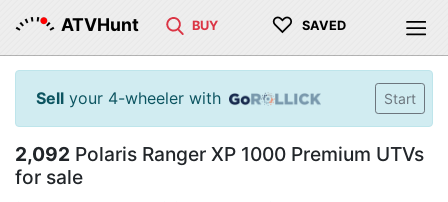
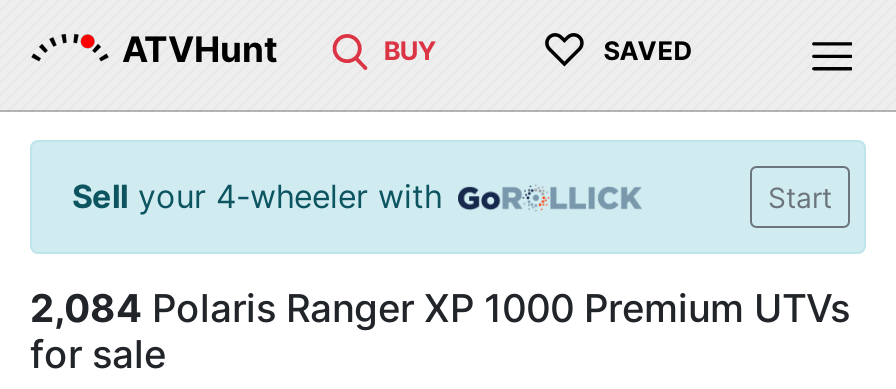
- 2,092 Polaris Ranger XP 1000 Premium UTVs
+ 2,084 Polaris Ranger XP 1000 Premium UTVs
